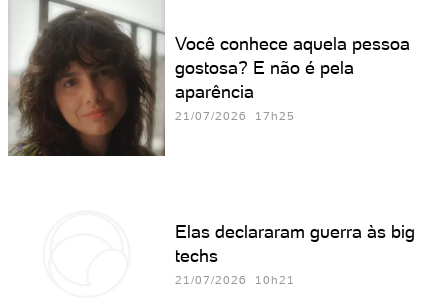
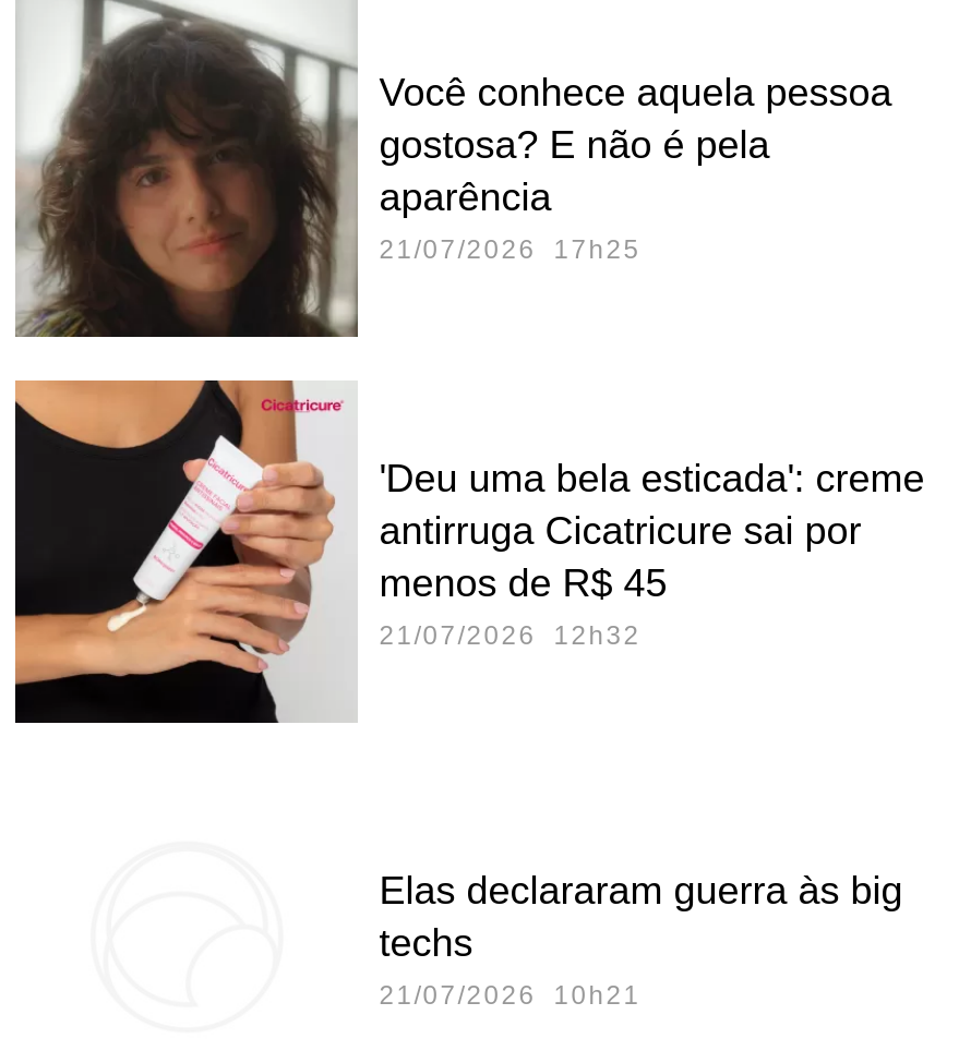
+ [image]
+ 'Deu uma bela esticada': creme
+ antirruga Cicatricure sai por
+ menos de R$ 45
+ 21/07/2026 12h32
